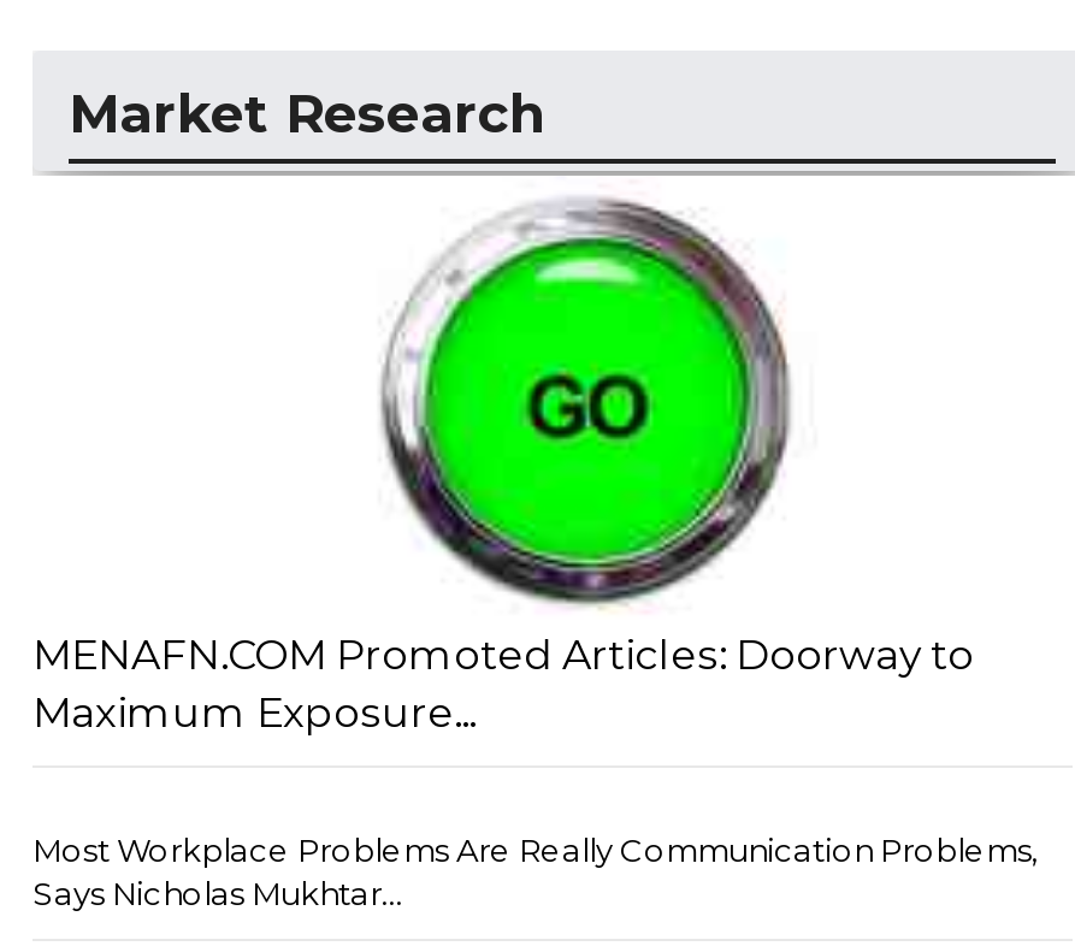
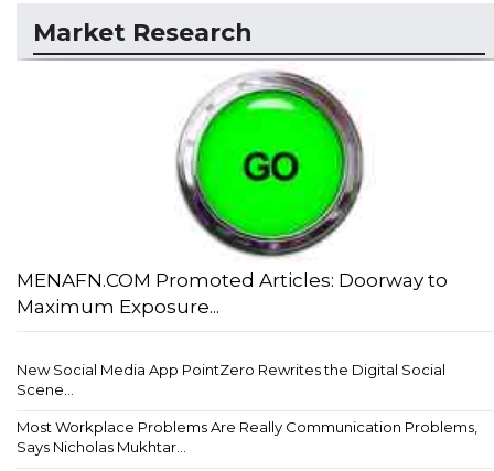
+ New Social Media App PointZero Rewrites the Digital Social
+ Scene...
